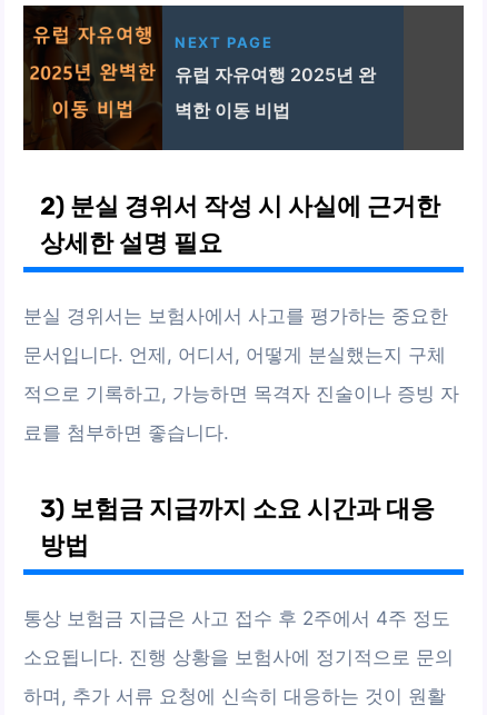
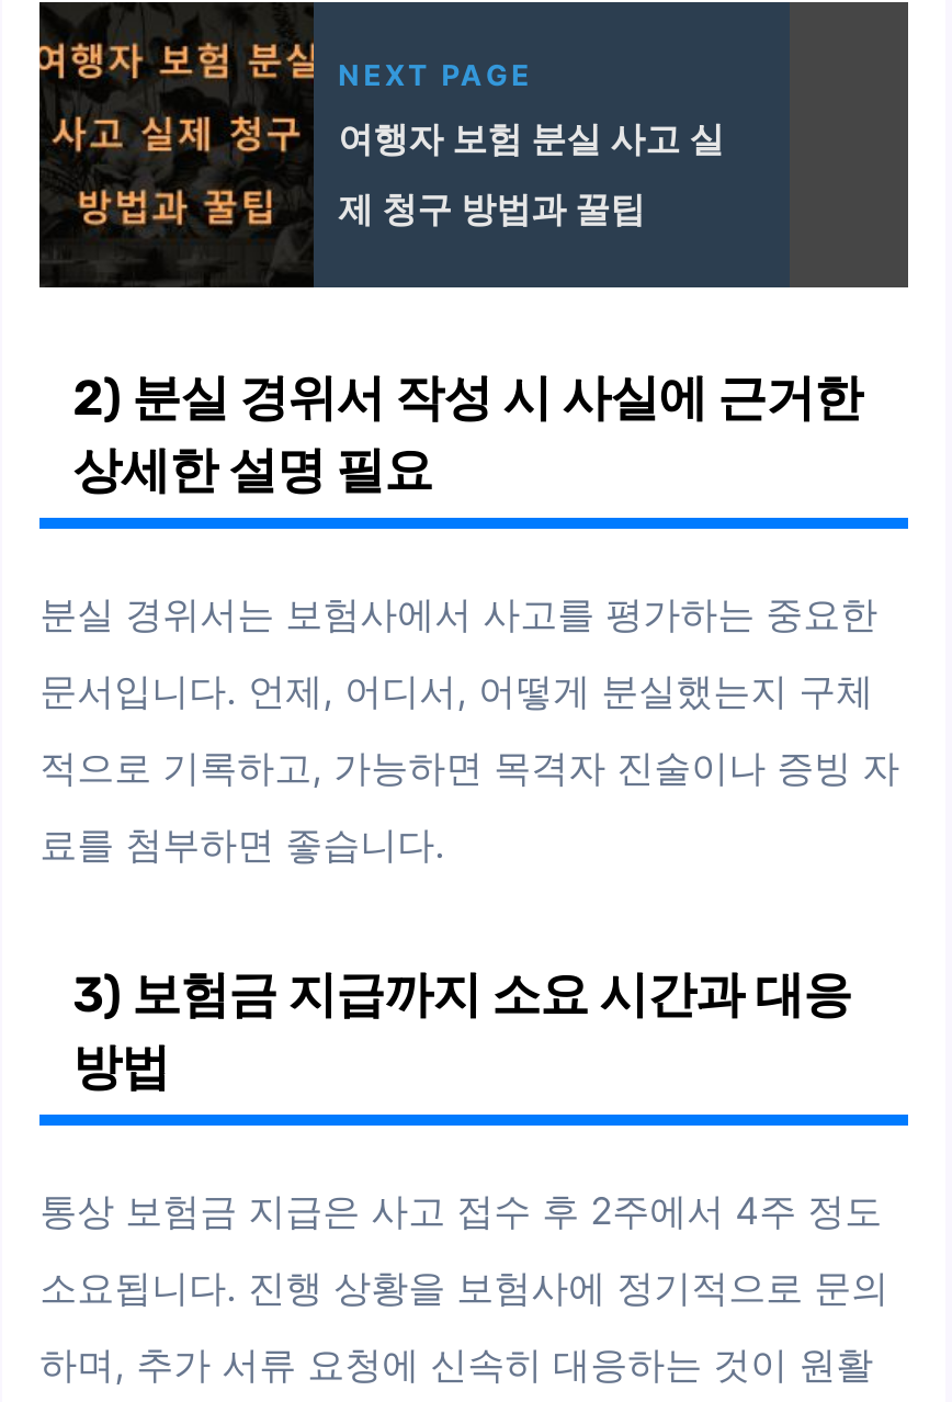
- [image]
- 유럽 자유여행 2025년 완
+ [image]
+ 여행자 보험 분실 사고 실

- 벽한 이동 비법
+ 제 청구 방법과 꿀팁
